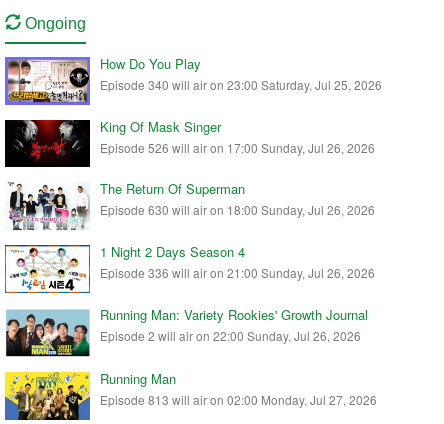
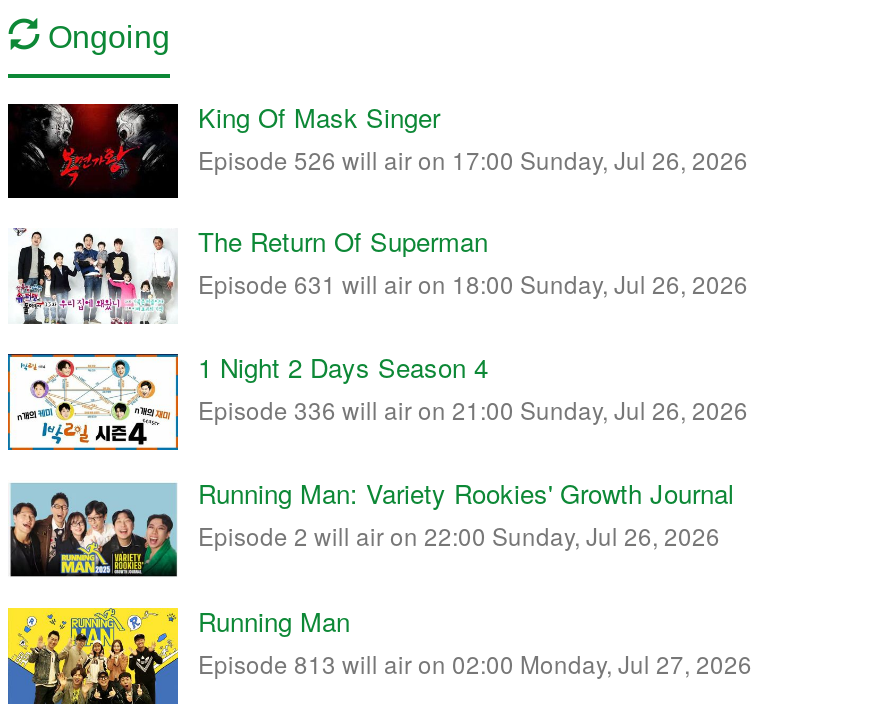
- [image]
- How Do You Play
- Episode 340 will air on 23:00 Saturday, Jul 25, 2026

- Episode 630 will air on 18:00 Sunday, Jul 26, 2026
+ Episode 631 will air on 18:00 Sunday, Jul 26, 2026
